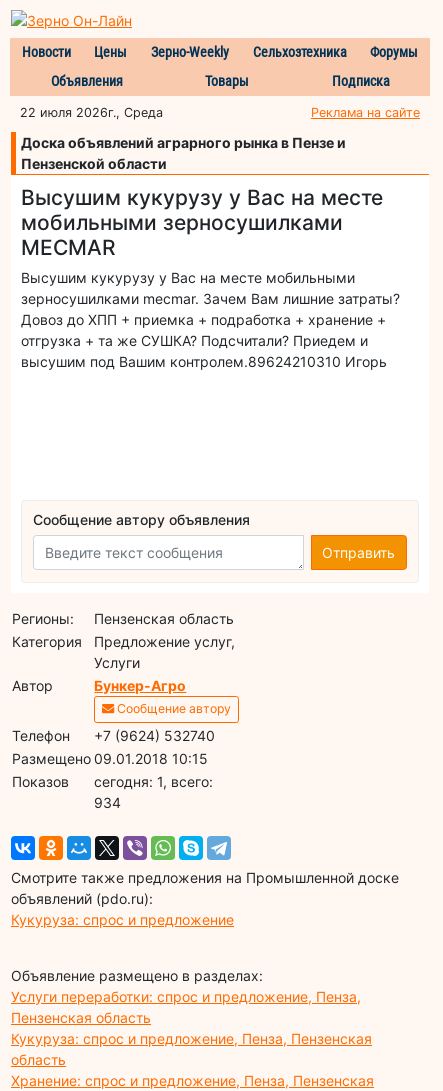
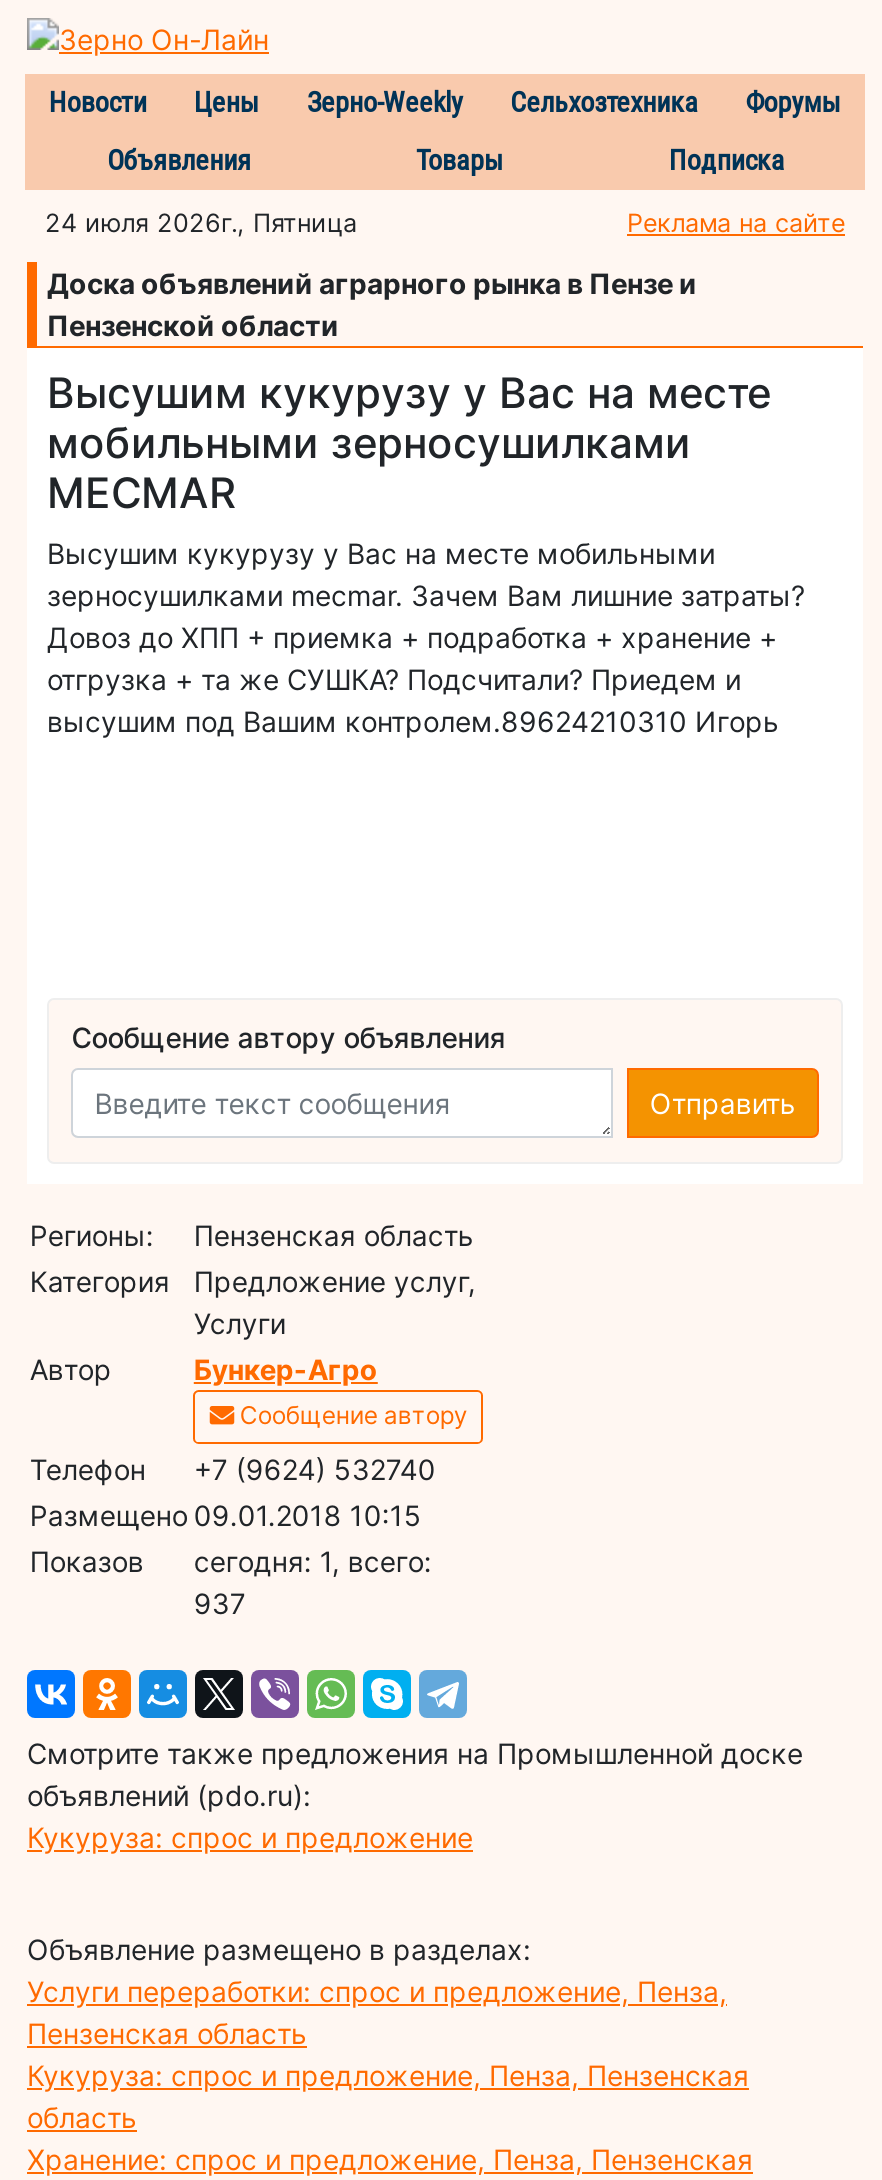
- 22 июля 2026г., Среда
+ 24 июля 2026г., Пятница

- 934
+ 937
